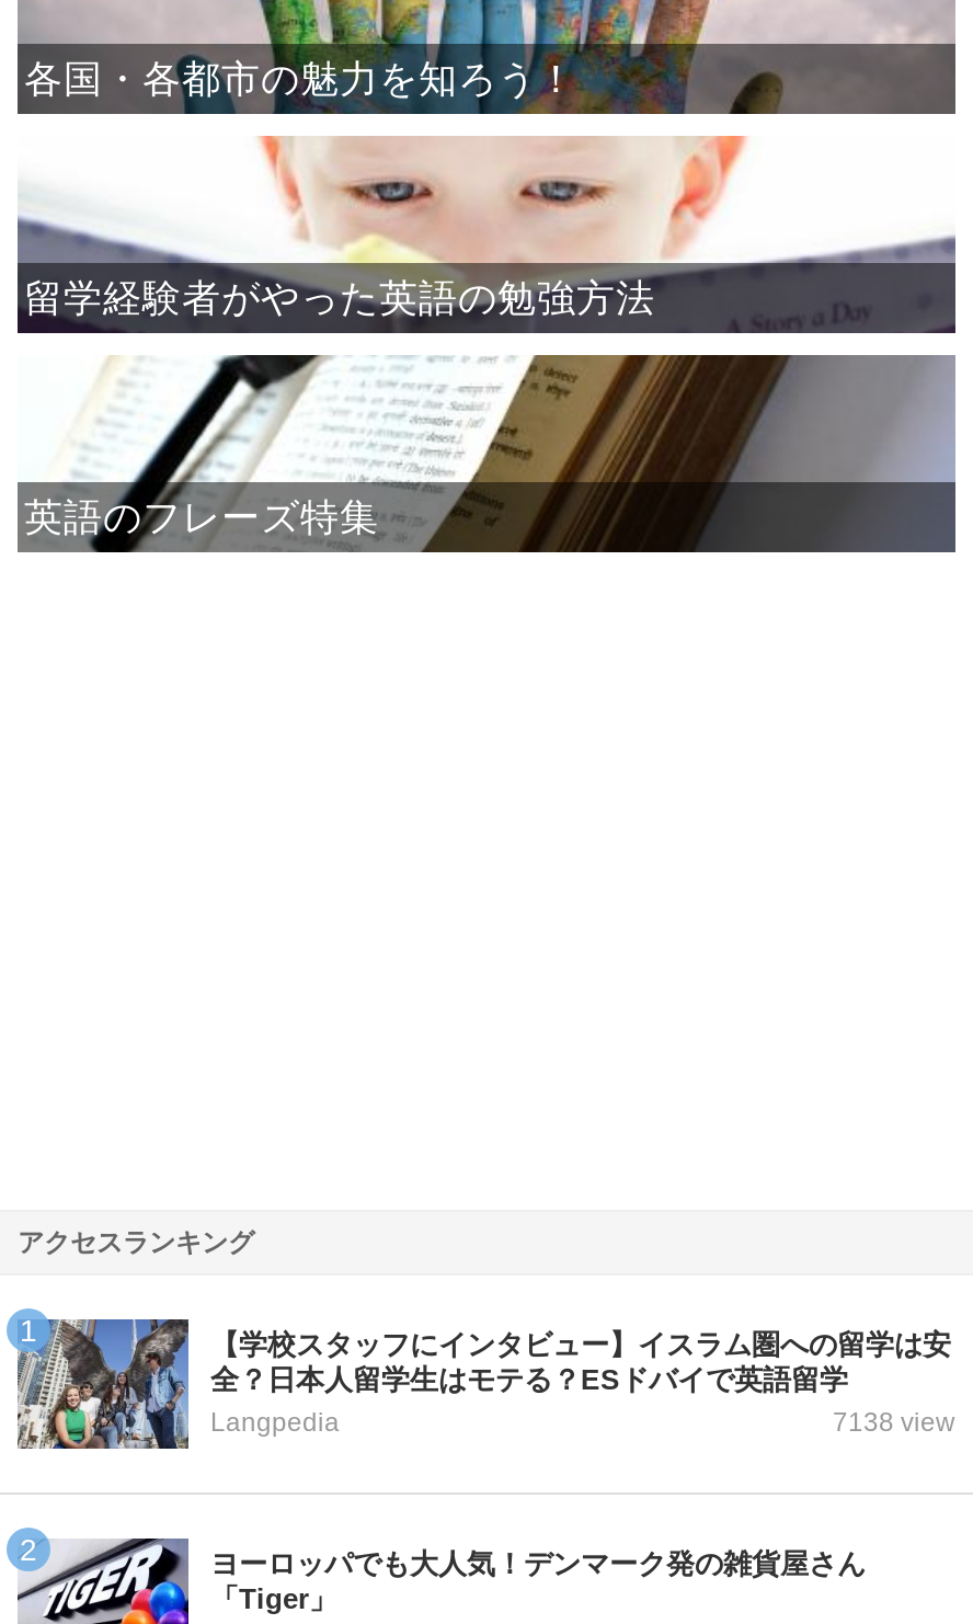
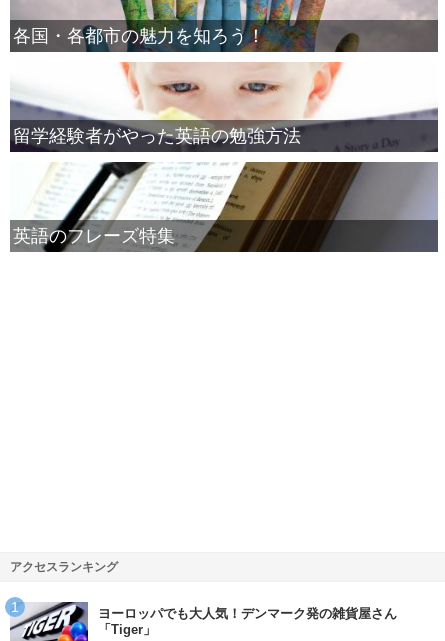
- [image]
- 【学校スタッフにインタビュー】イスラム圏への留学は安
- 全？日本人留学生はモテる？ESドバイで英語留学
- Langpedia
- 7138 view
